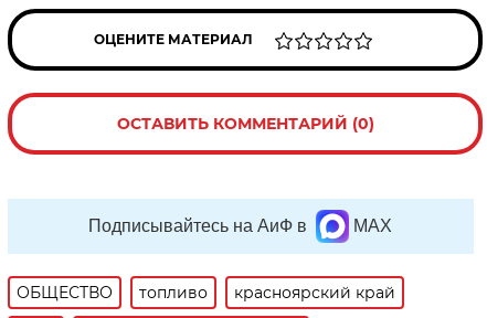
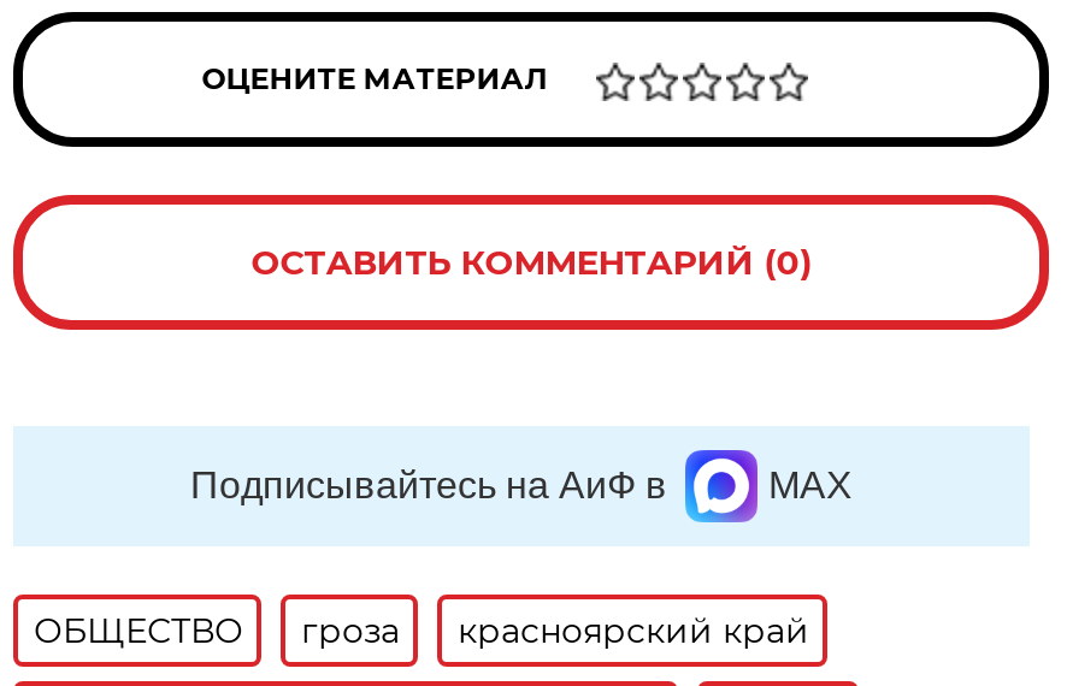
- топливо
+ гроза
